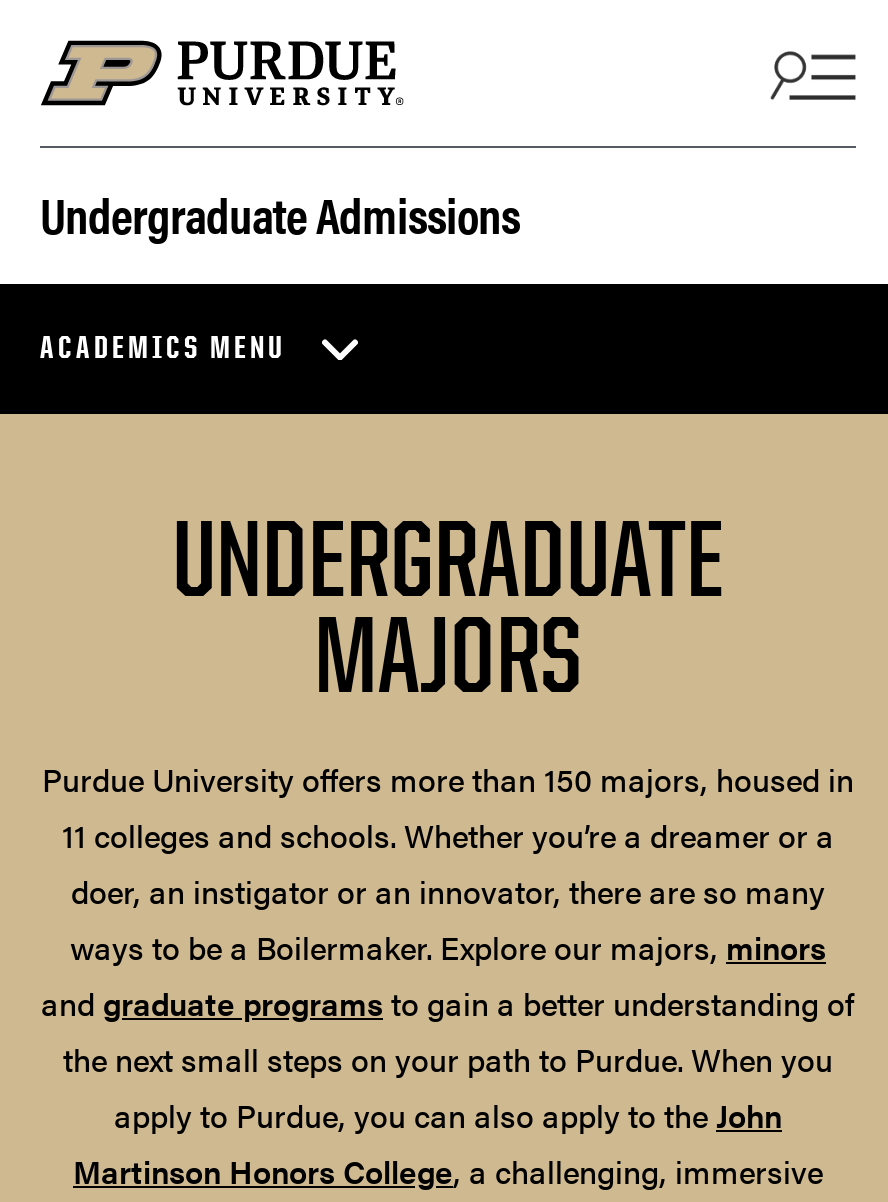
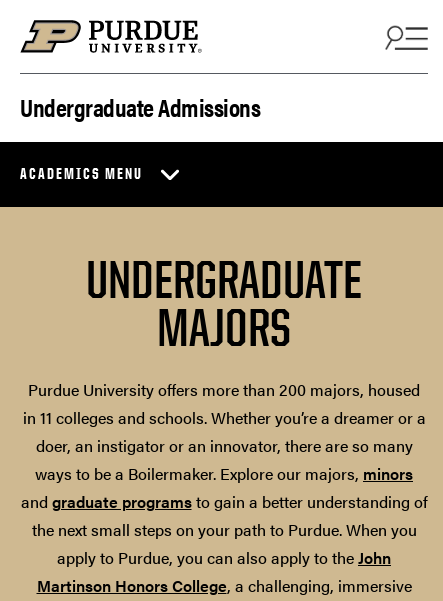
- Purdue University offers more than 150 majors, housed in
- 11 colleges and schools. Whether you’re a dreamer or a
+ Purdue University offers more than 200 majors, housed
+ in 11 colleges and schools. Whether you’re a dreamer or a
